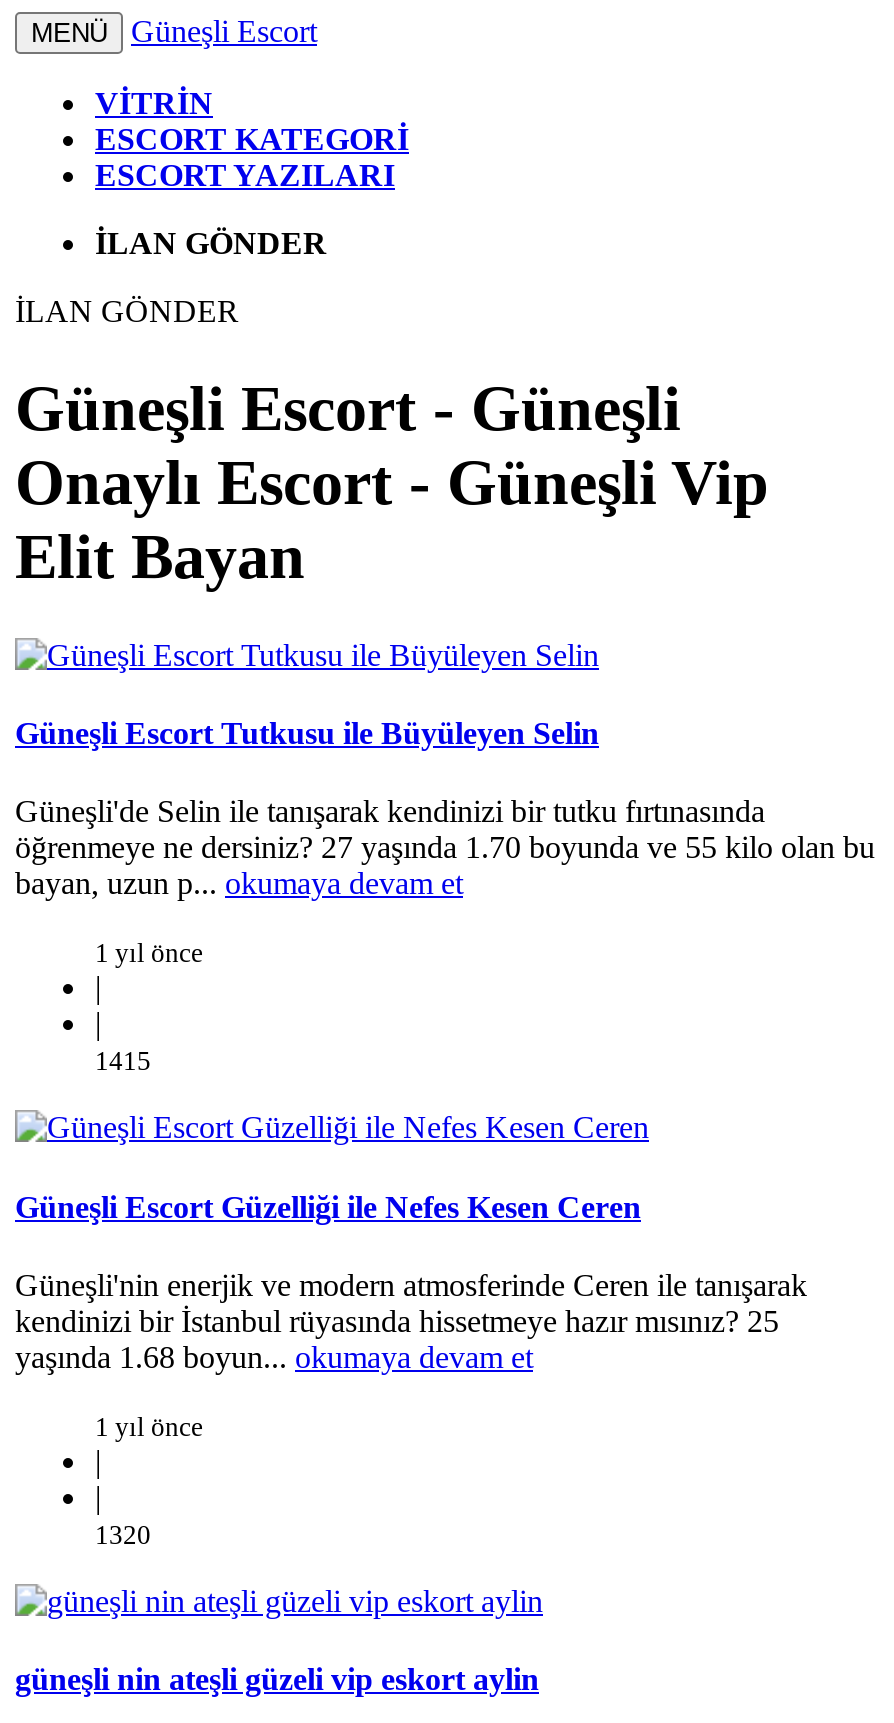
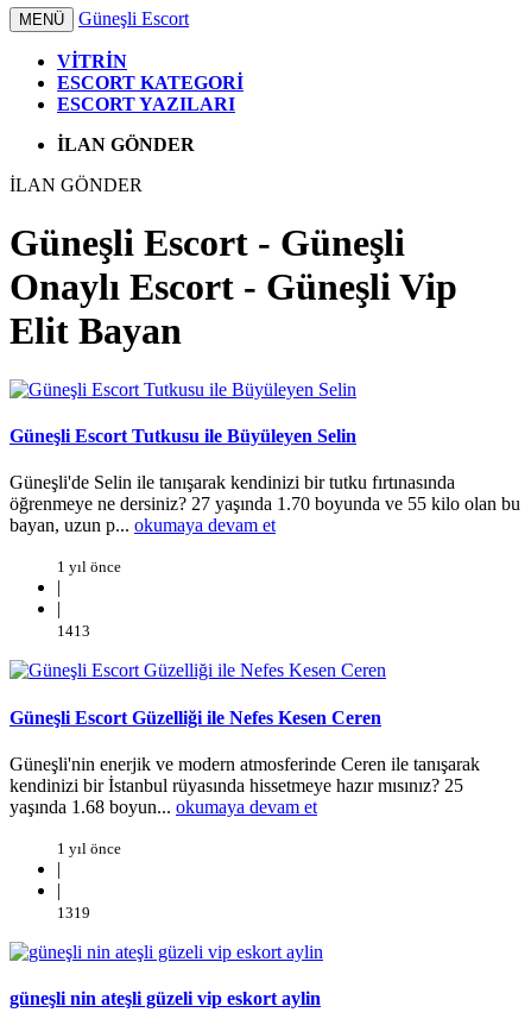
- 1415
+ 1413

- 1320
+ 1319
